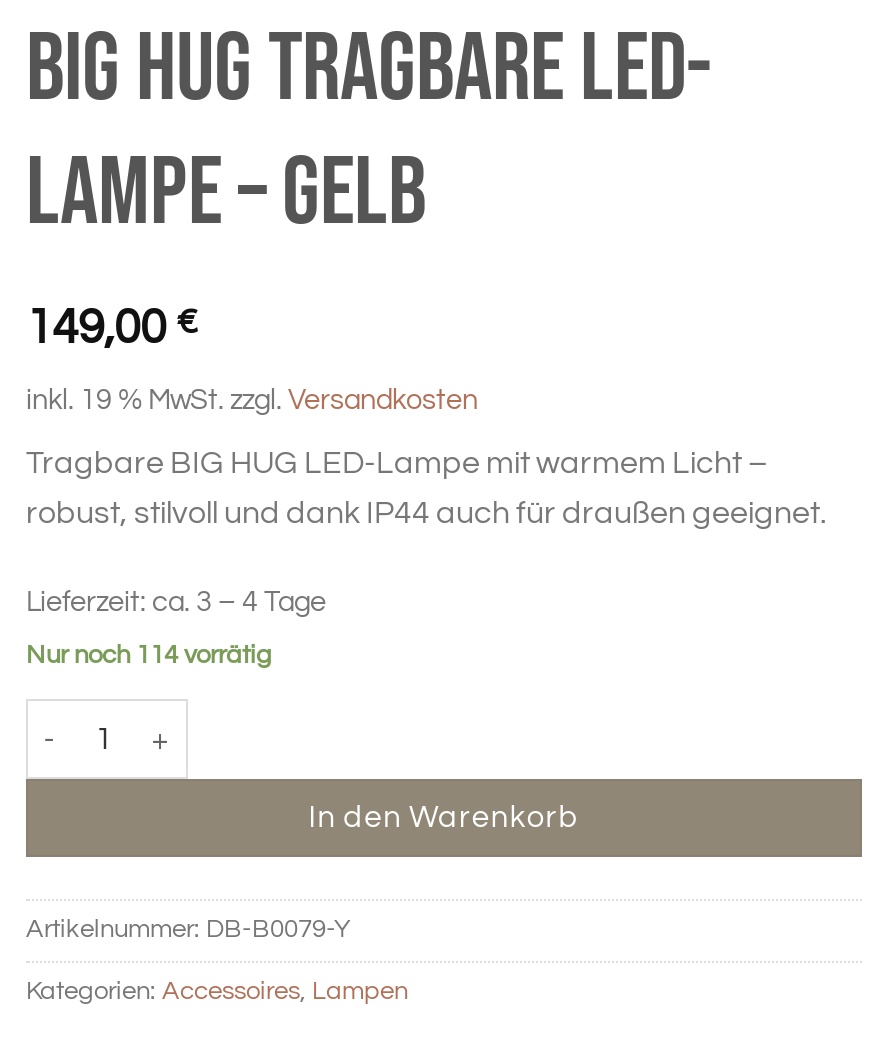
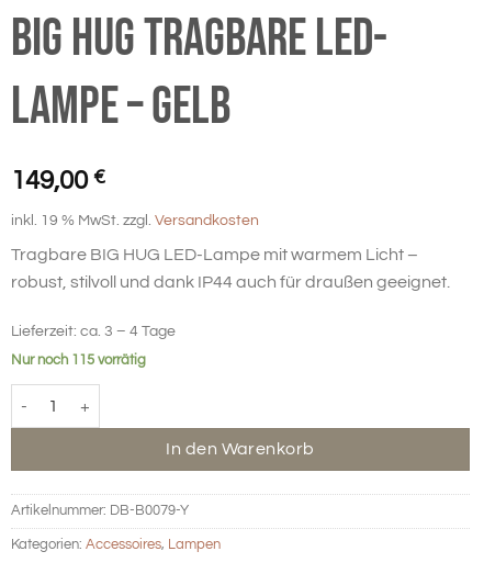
- Nur noch 114 vorrätig
+ Nur noch 115 vorrätig
